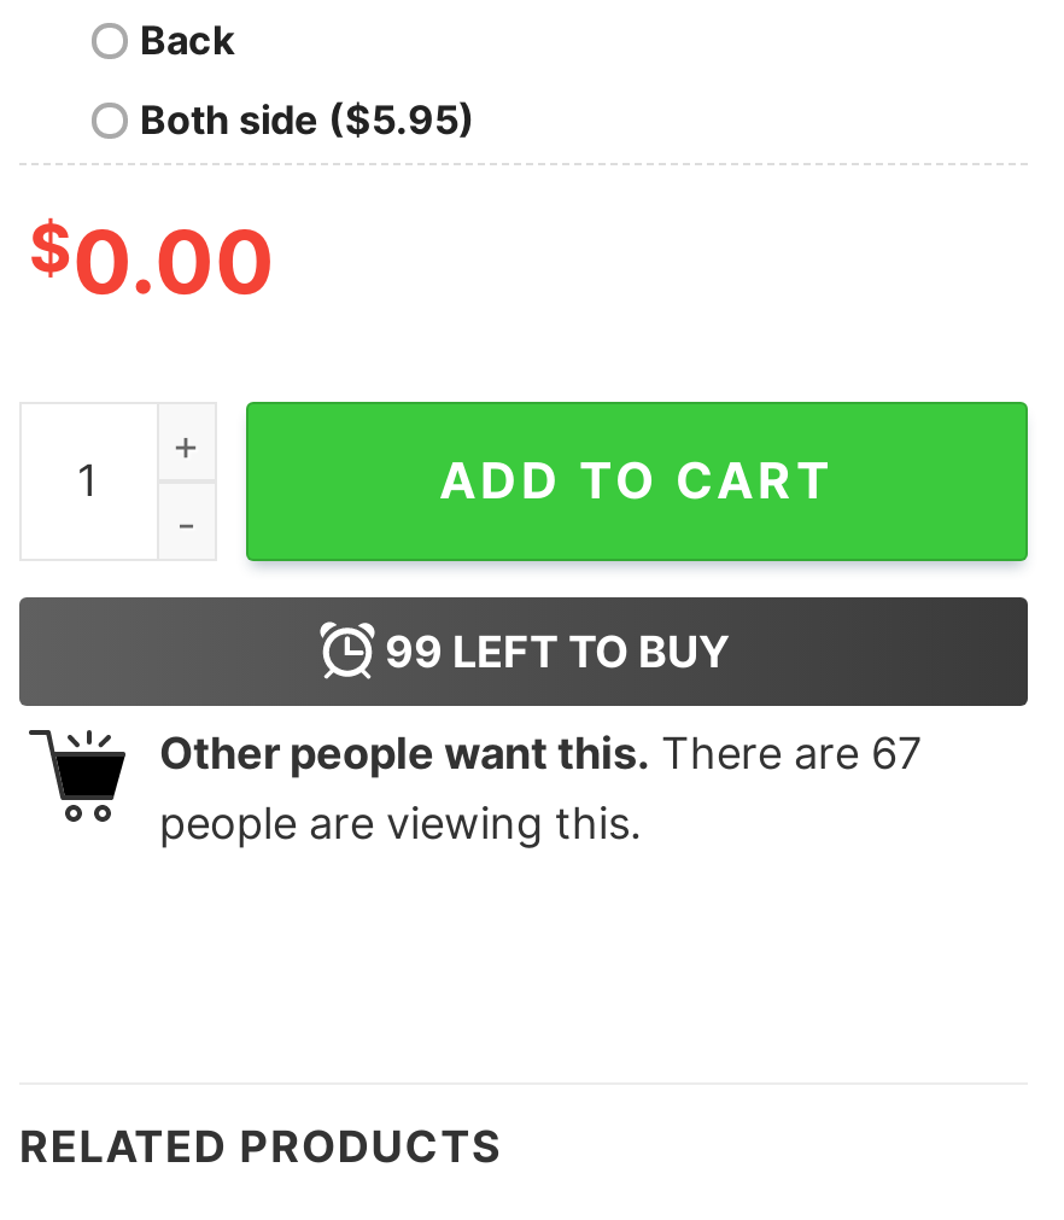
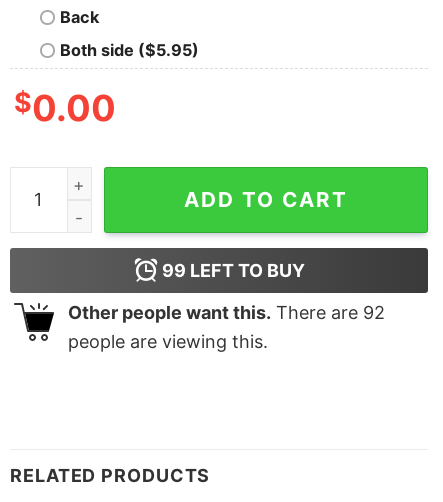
- Other people want this. There are 67
+ Other people want this. There are 92
